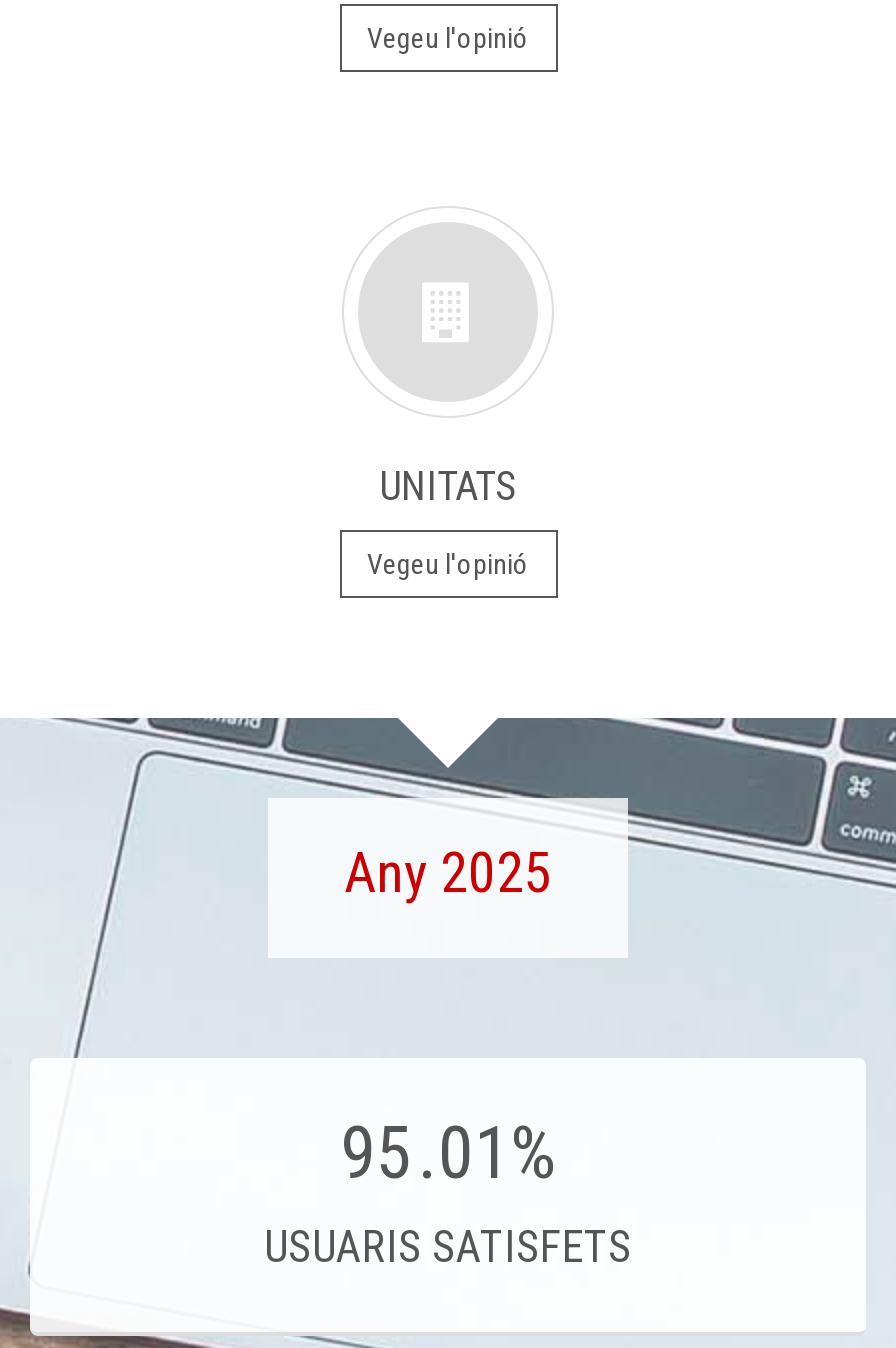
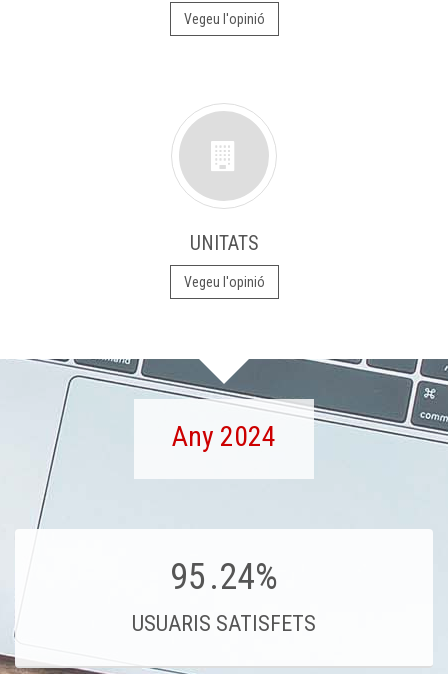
- Any 2025
+ Any 2024

- 95 .01%
+ 95 .24%
